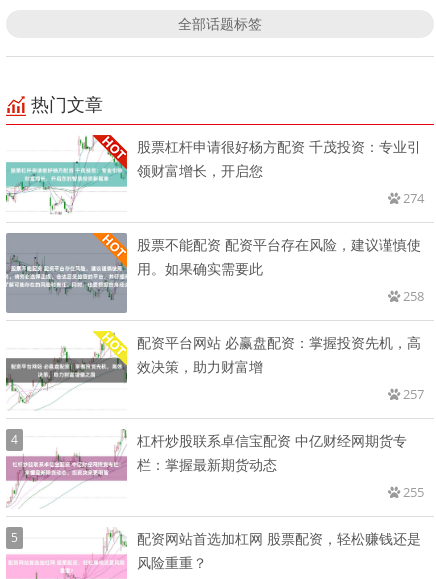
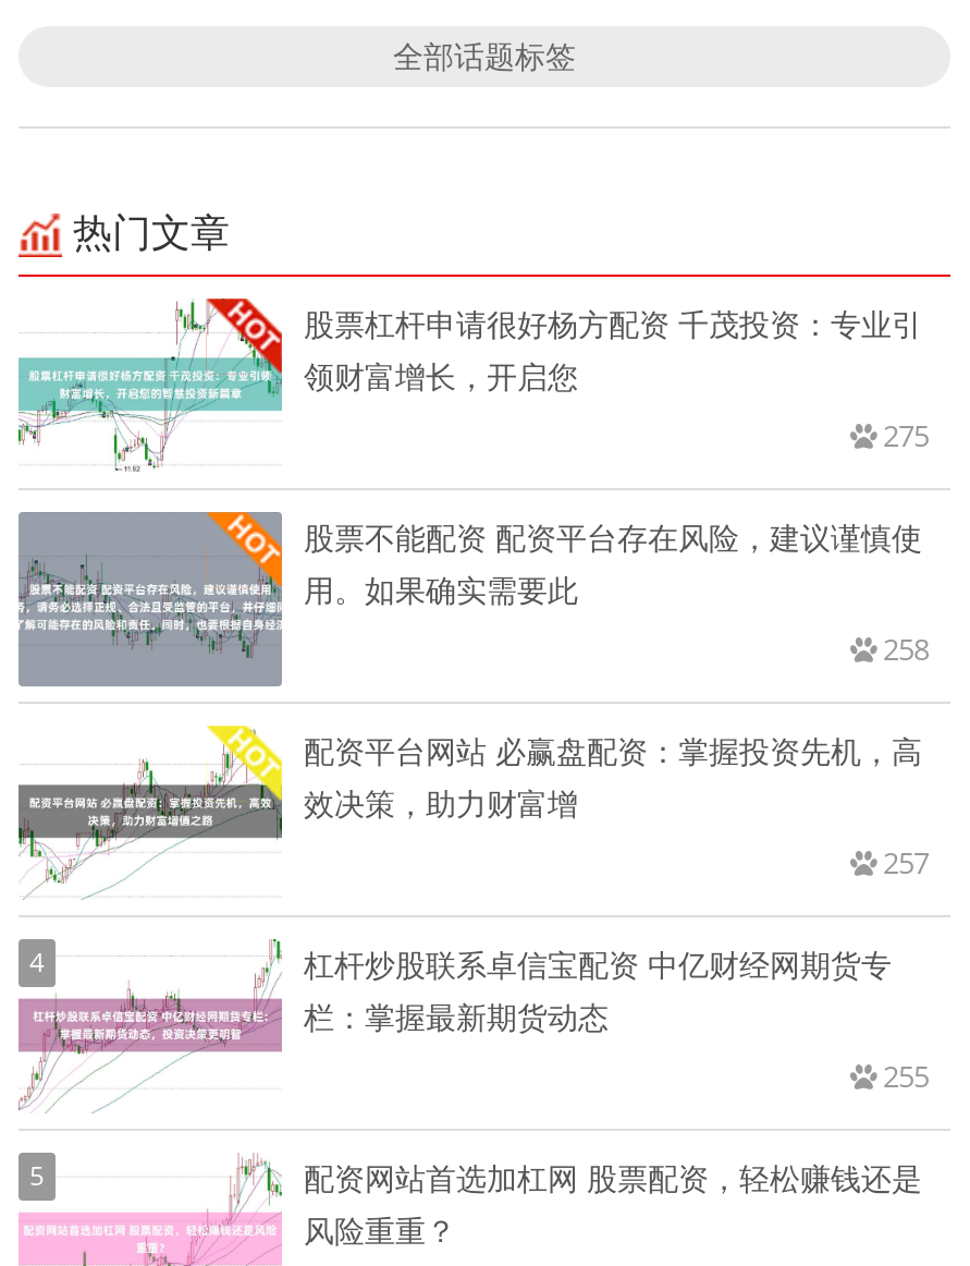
- 274
+ 275
